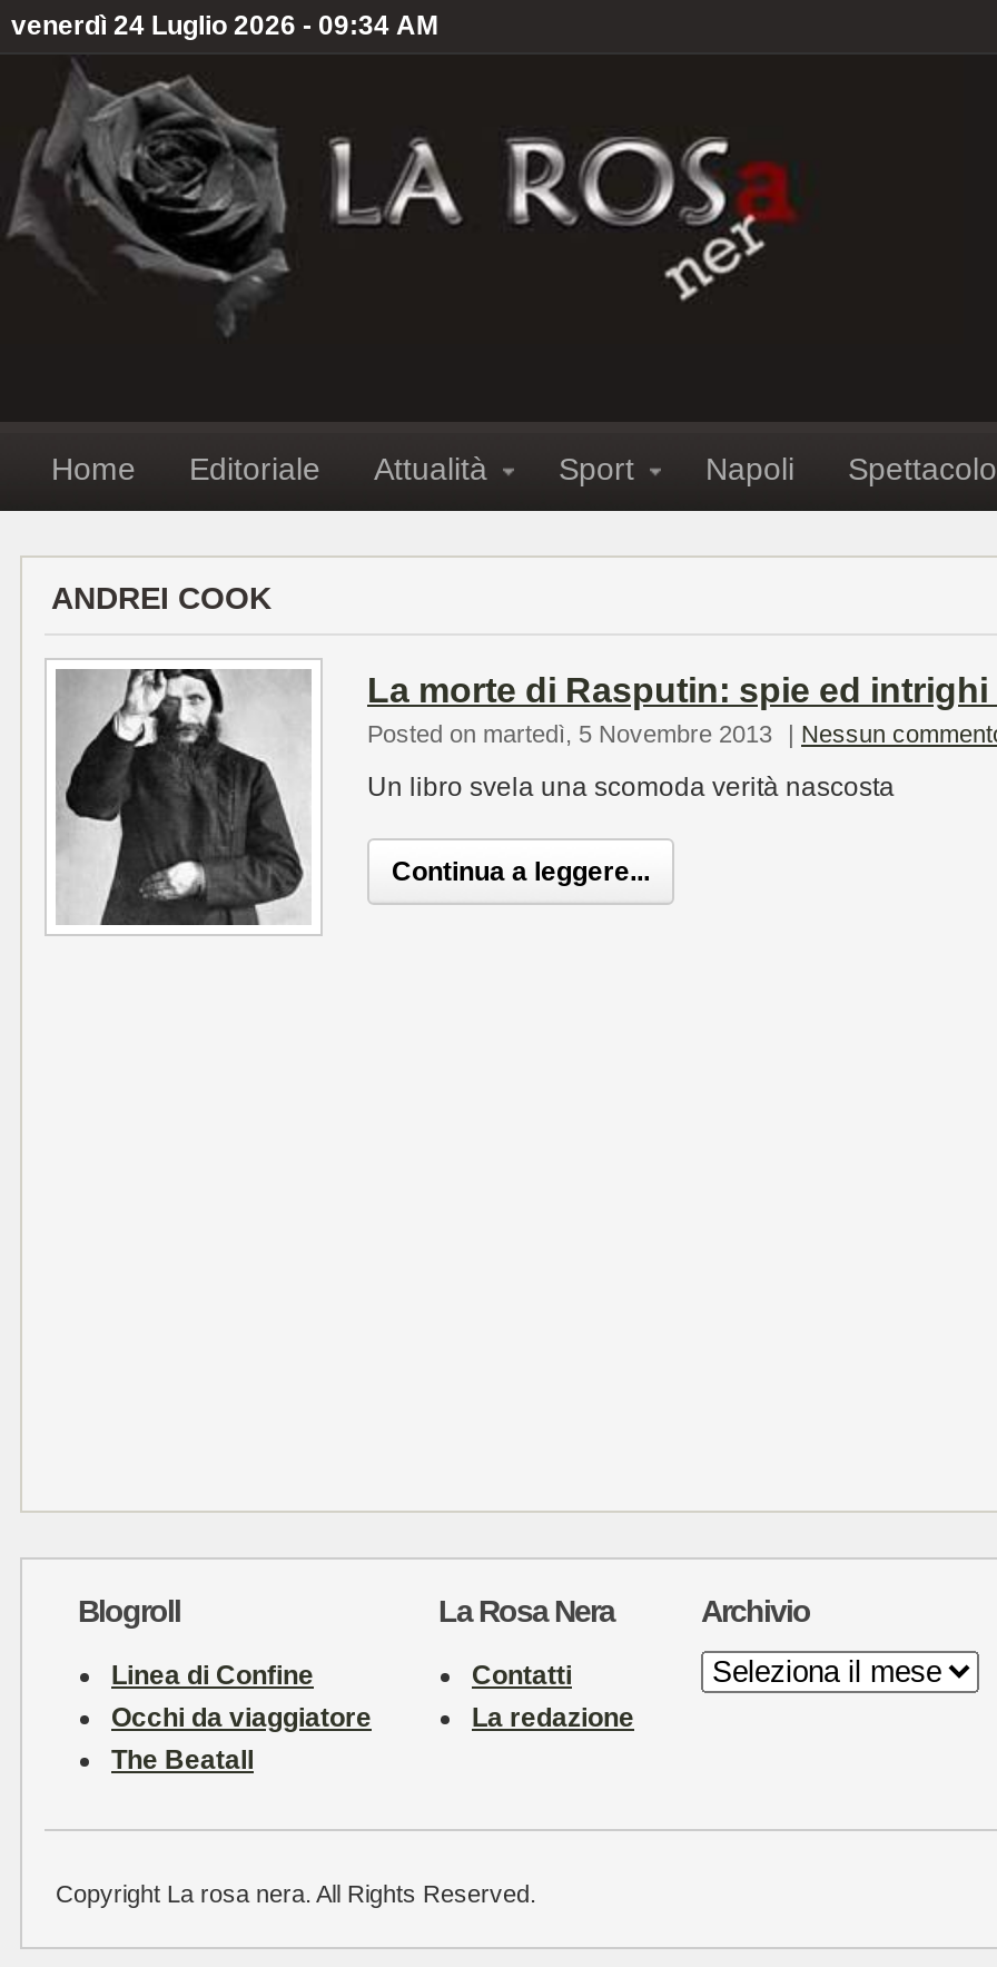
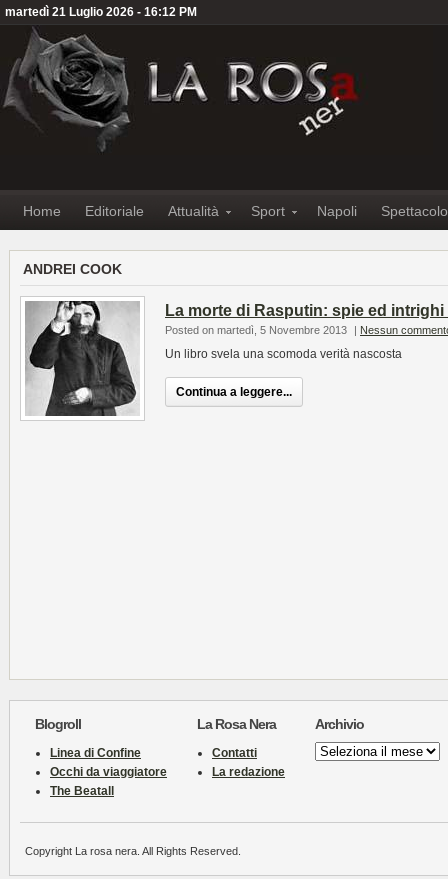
- venerdì 24 Luglio 2026 - 09:34 AM
+ martedì 21 Luglio 2026 - 16:12 PM
